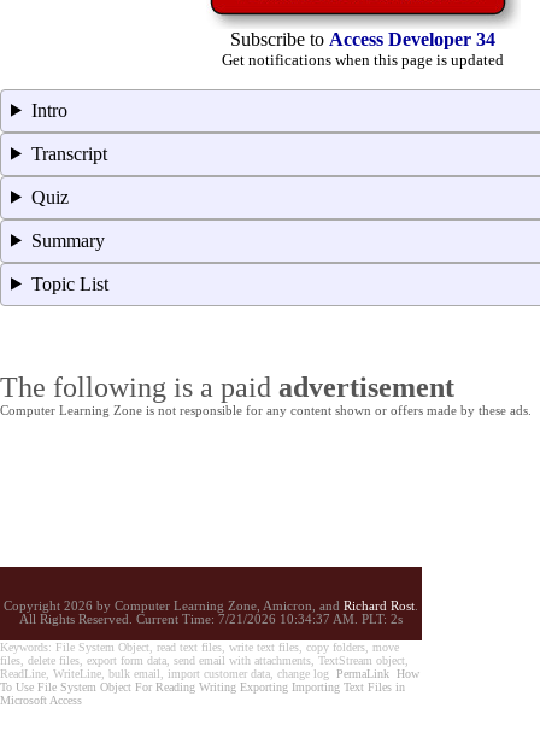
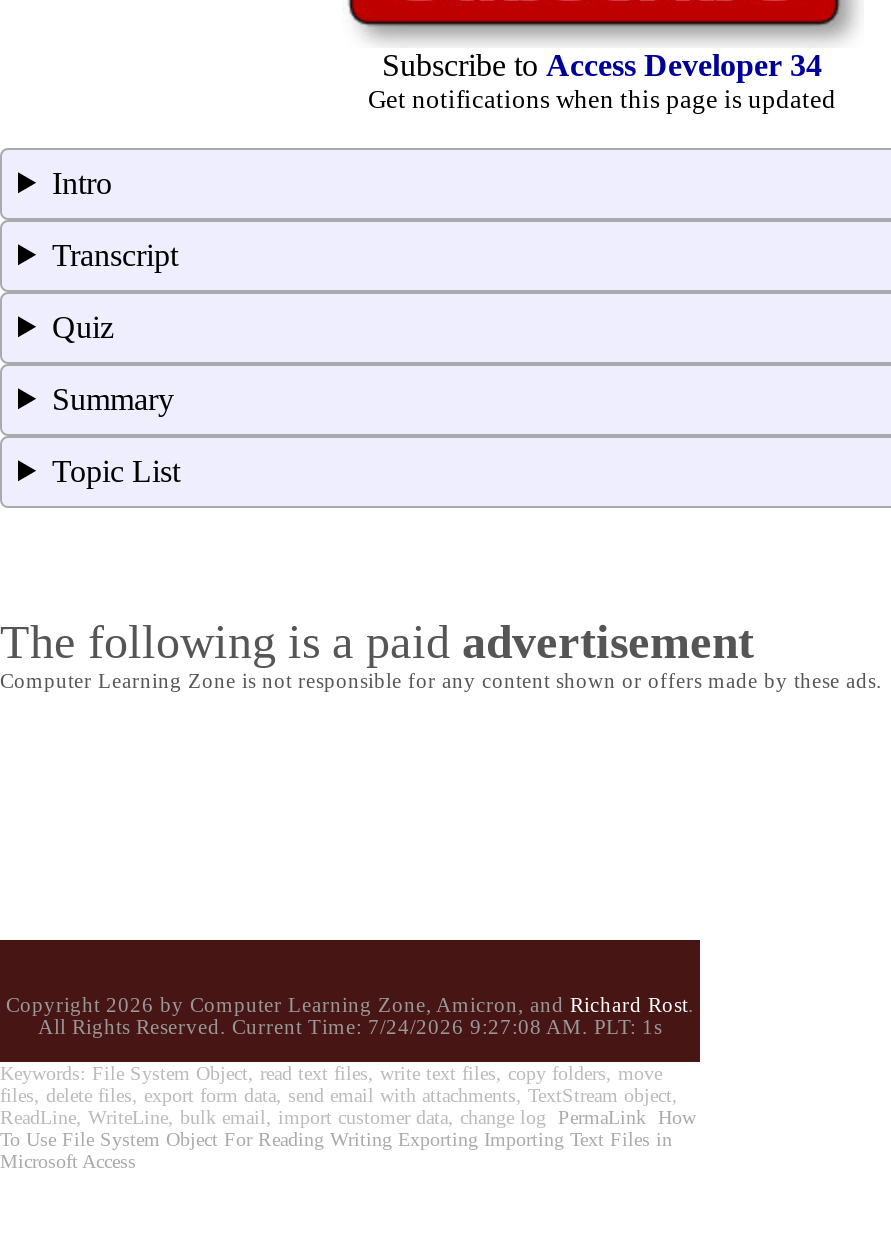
- All Rights Reserved. Current Time:7/21/2026 10:34:37 AM. PLT: 2s
+ All Rights Reserved. Current Time:7/24/2026 9:27:08 AM. PLT: 1s
